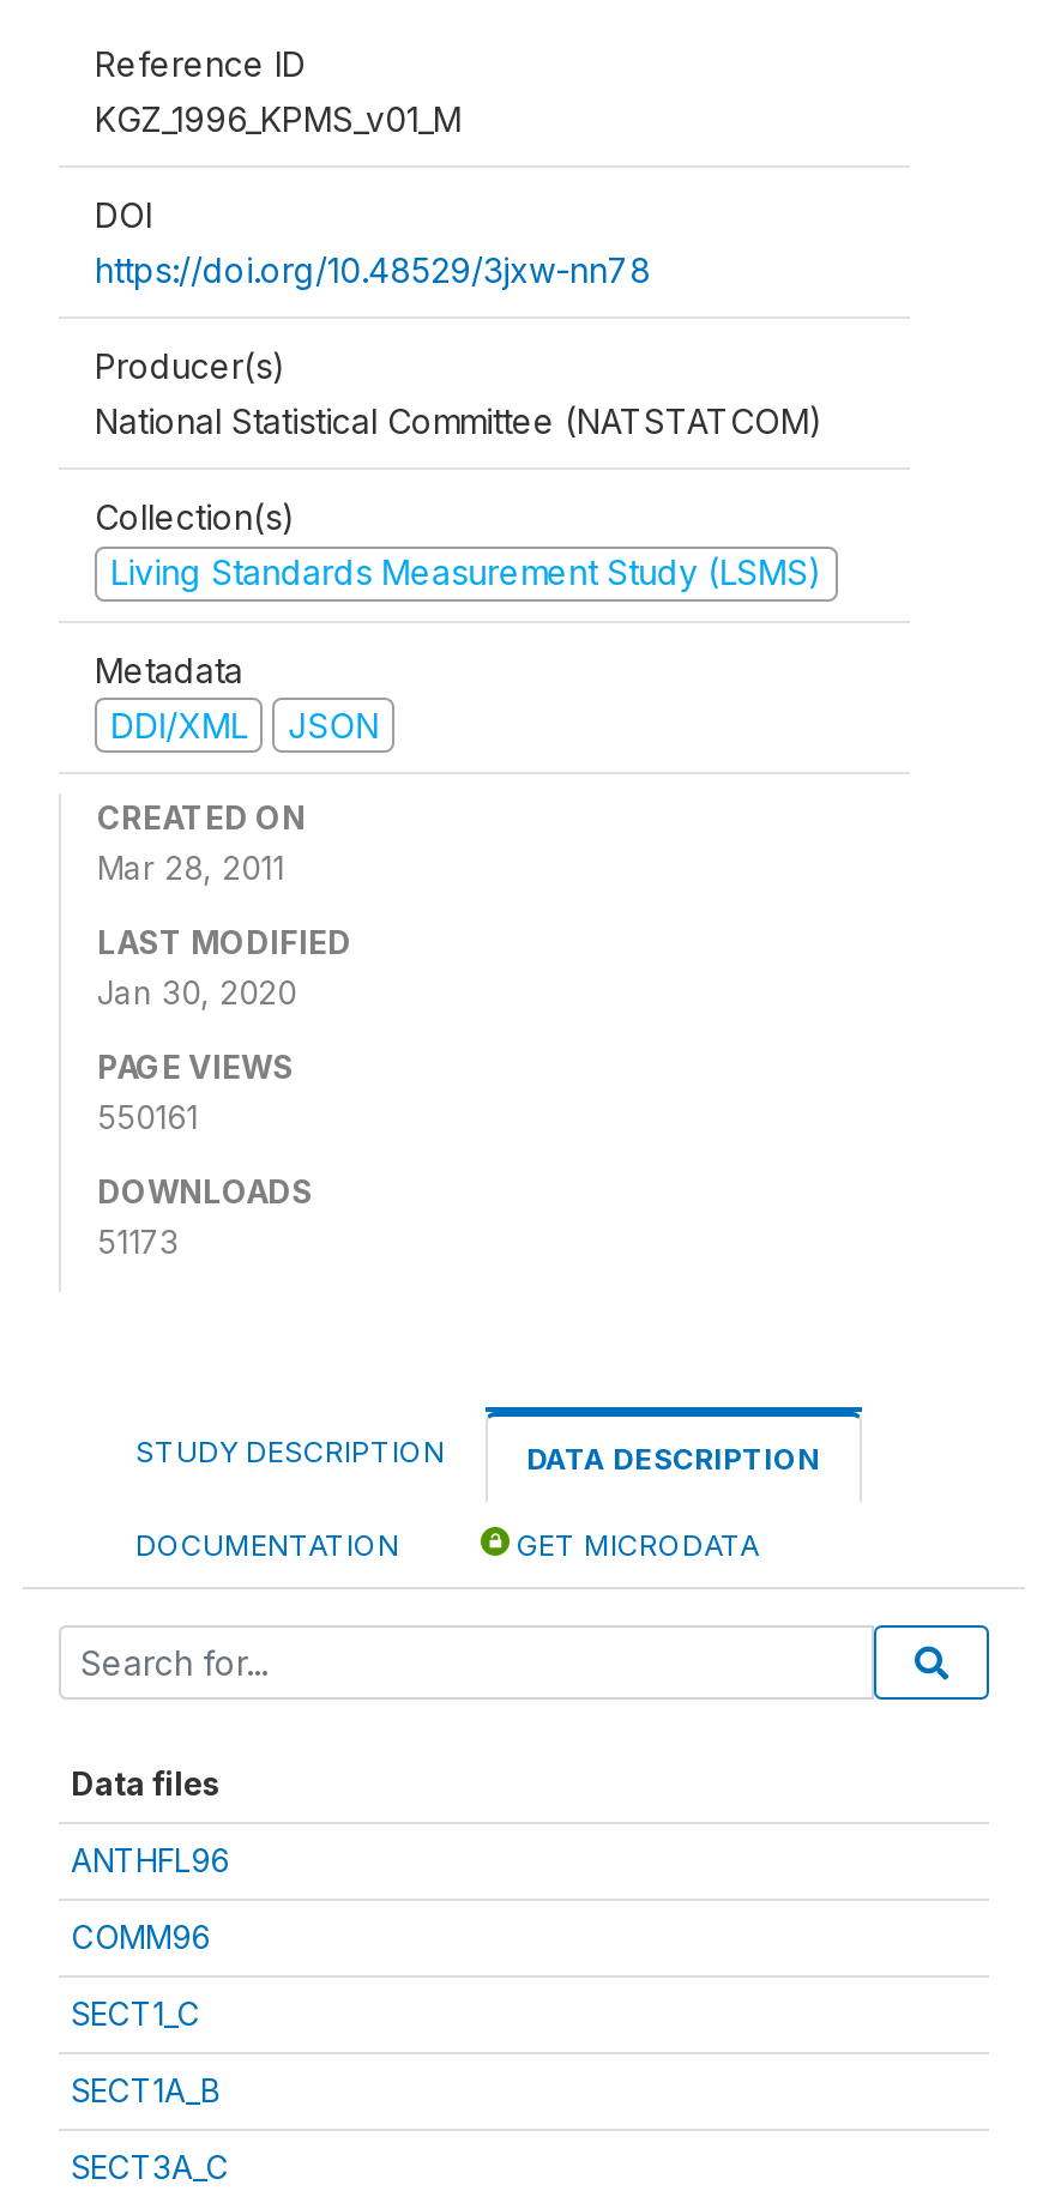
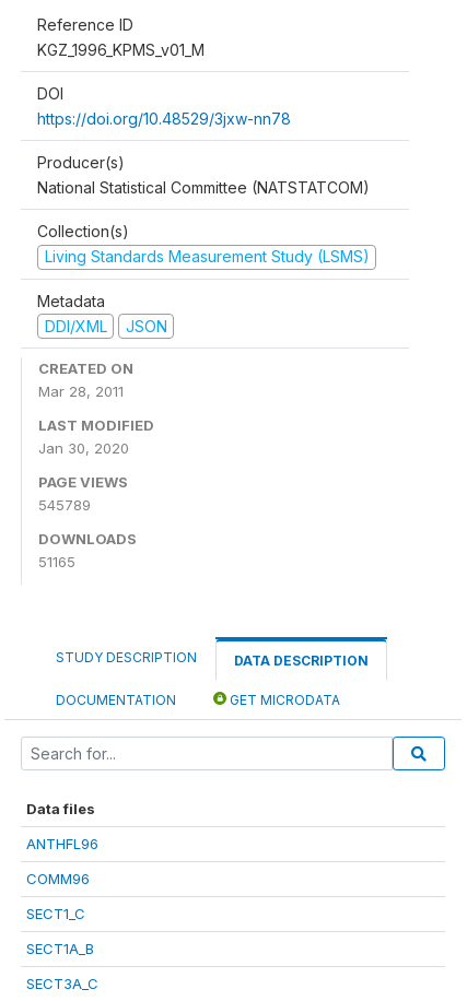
- 550161
+ 545789

- 51173
+ 51165
